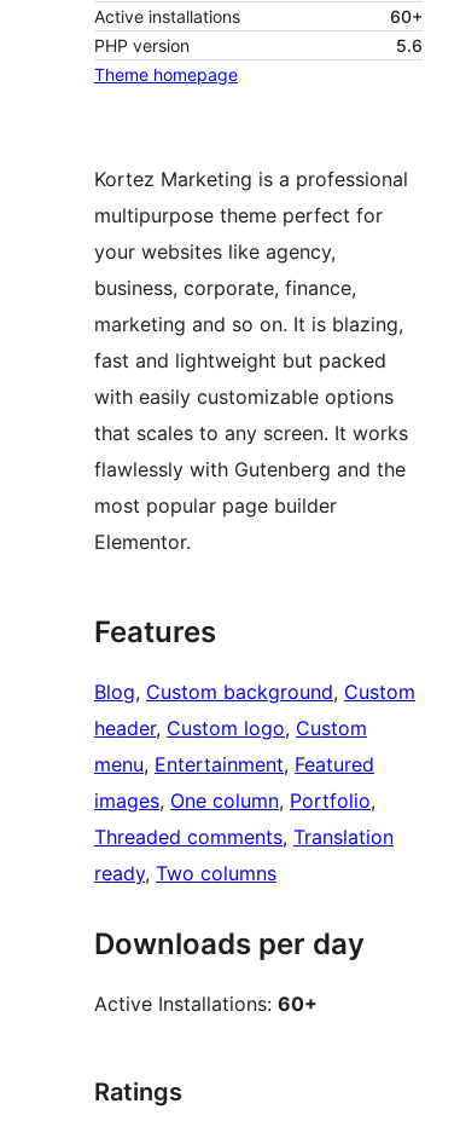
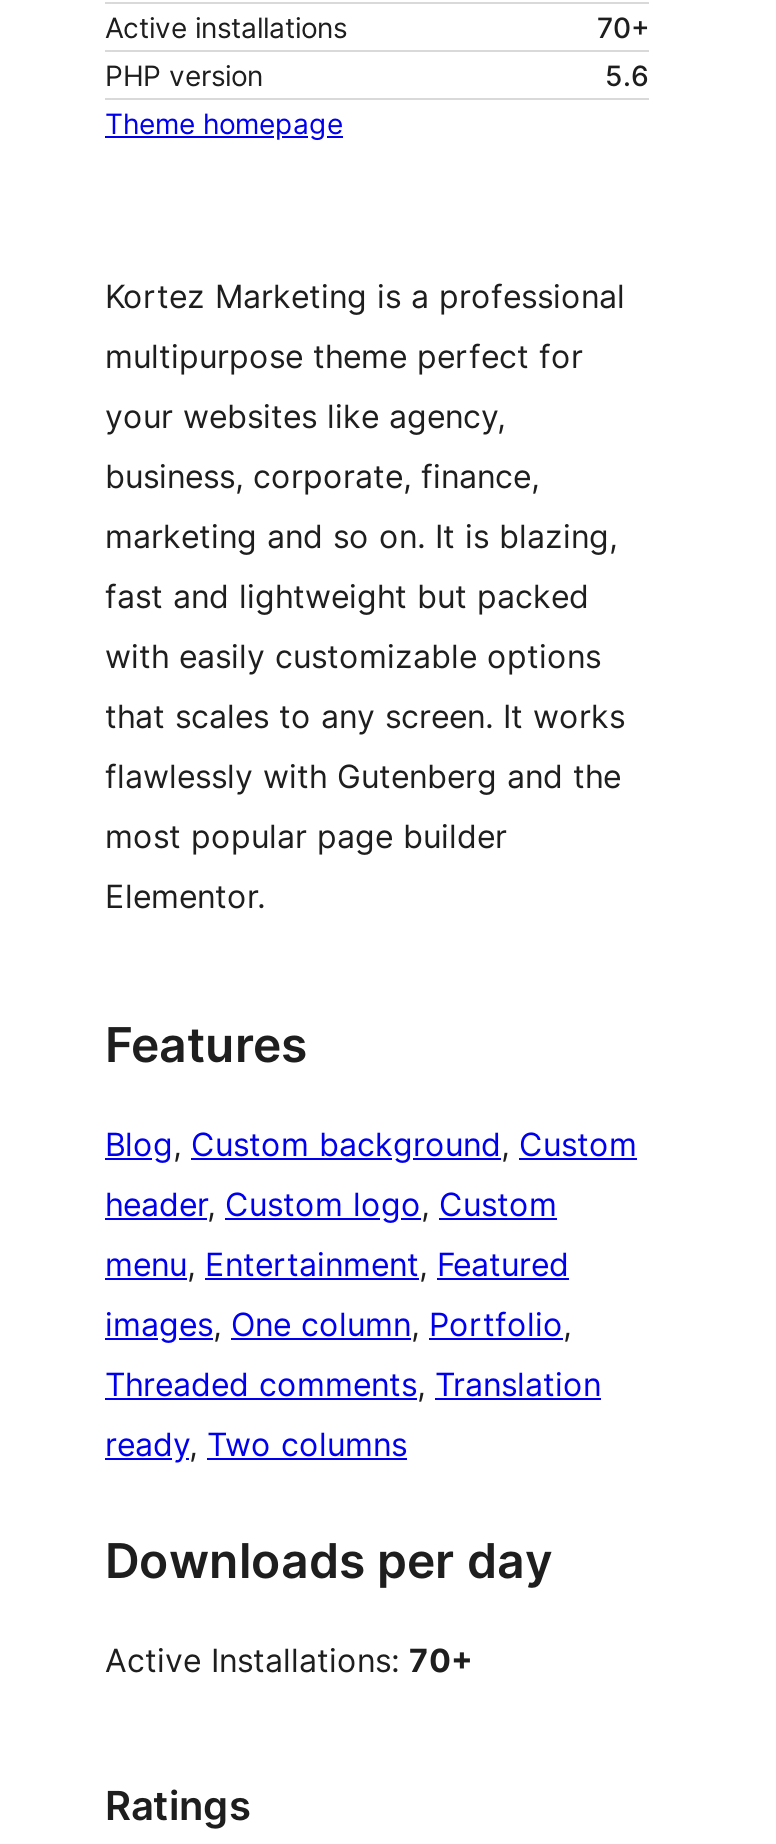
- 60+
+ 70+

- Active Installations: 60+
+ Active Installations: 70+
